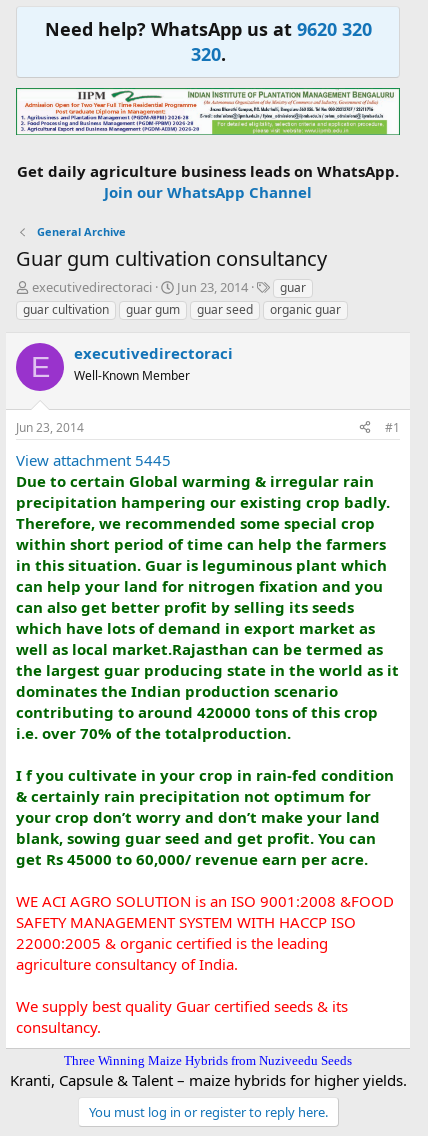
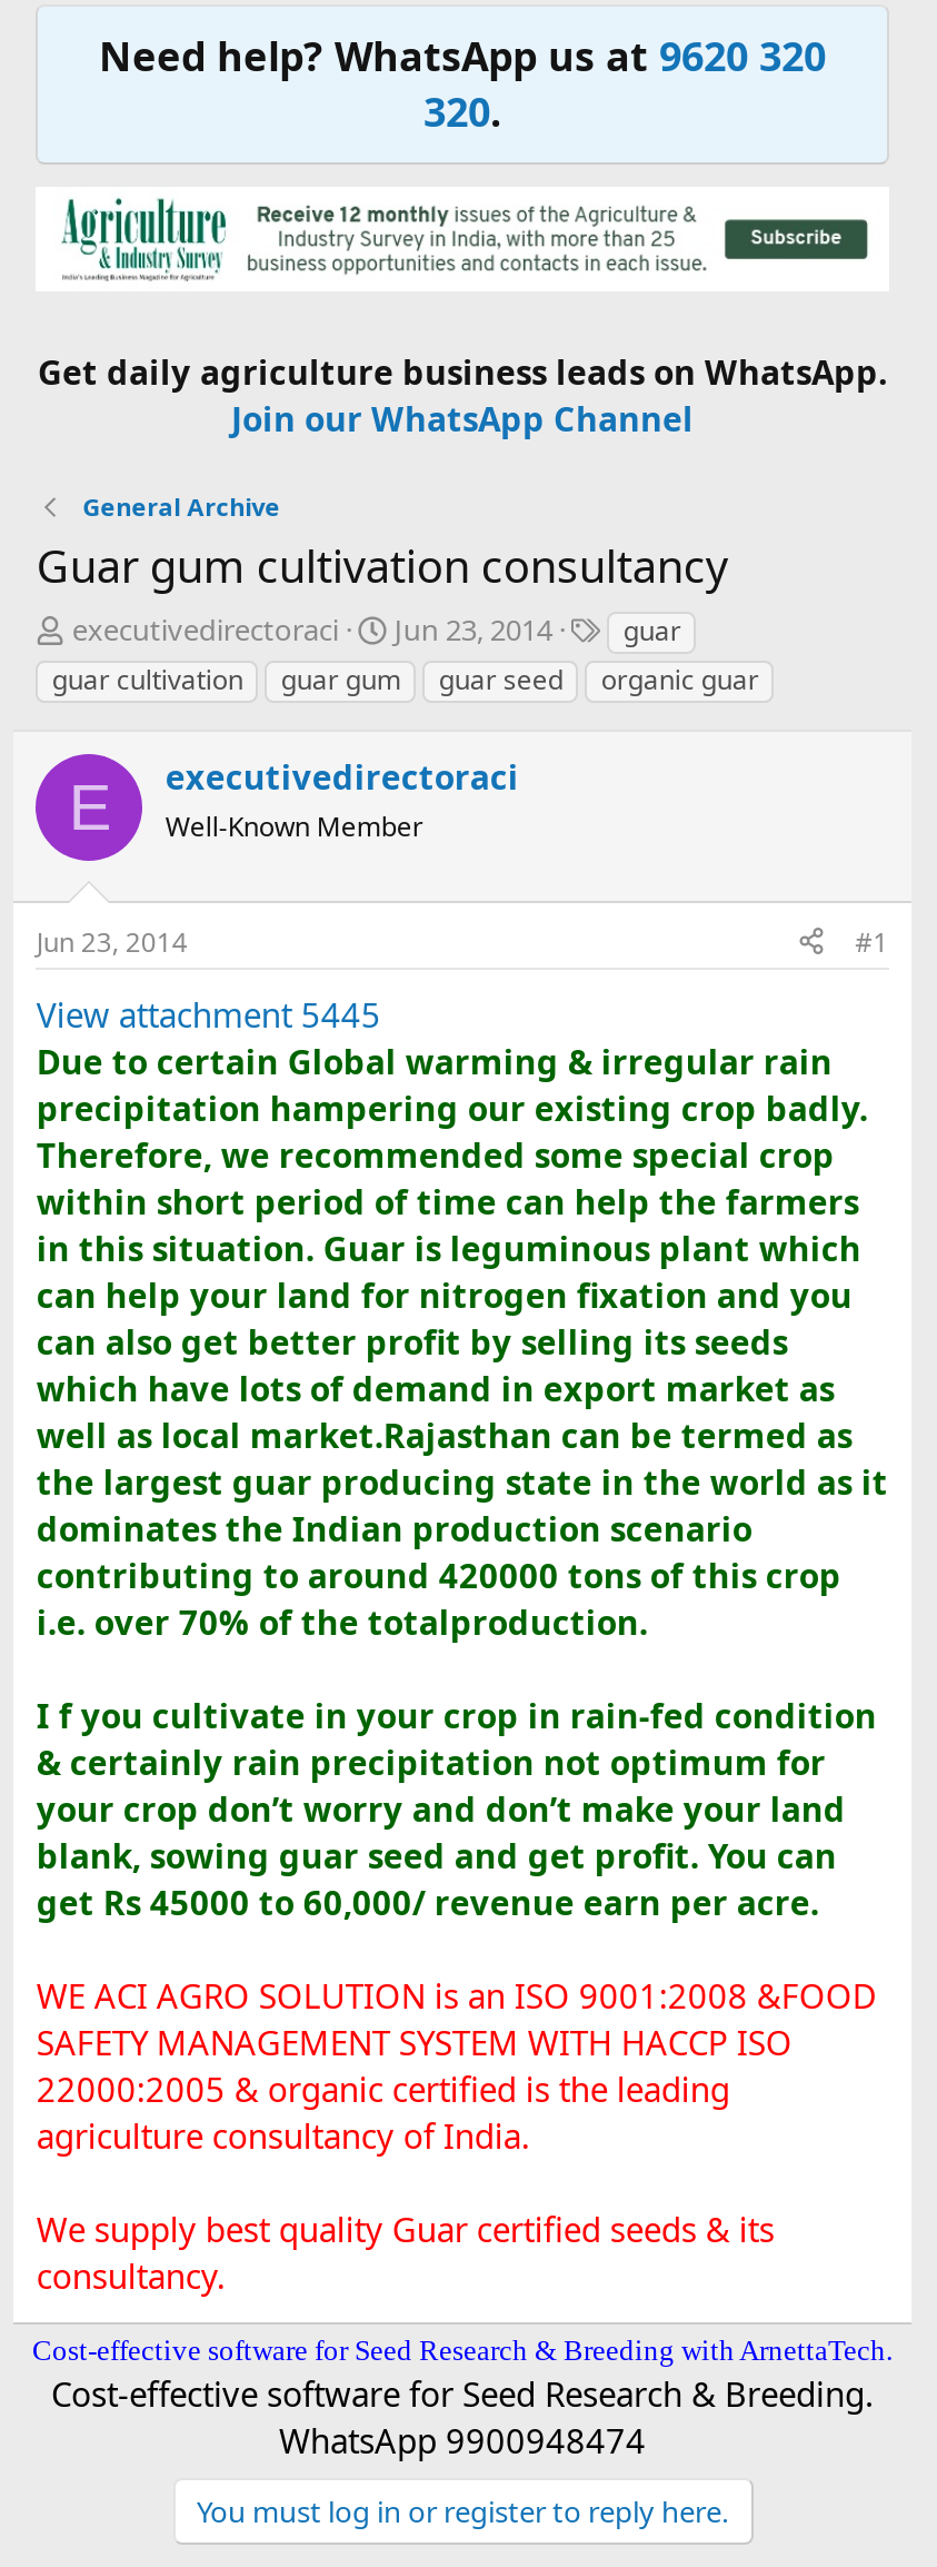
- [image]
+ [image]

- Three Winning Maize Hybrids from Nuziveedu Seeds
- Kranti, Capsule & Talent – maize hybrids for higher yields.
+ Cost-effective software for Seed Research & Breeding with ArnettaTech.
+ Cost-effective software for Seed Research & Breeding.
+ WhatsApp 9900948474
